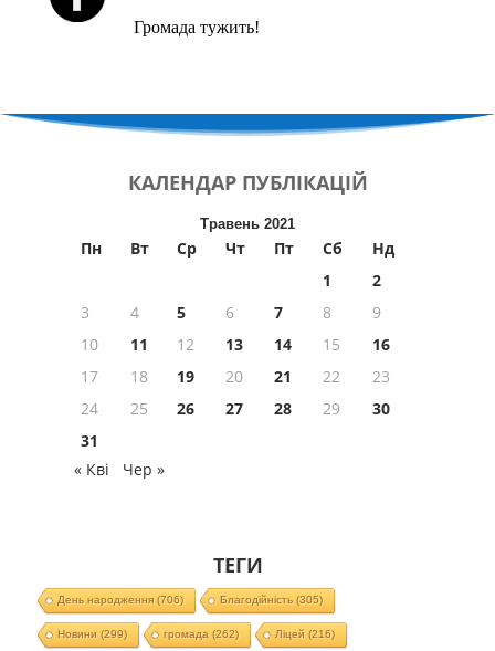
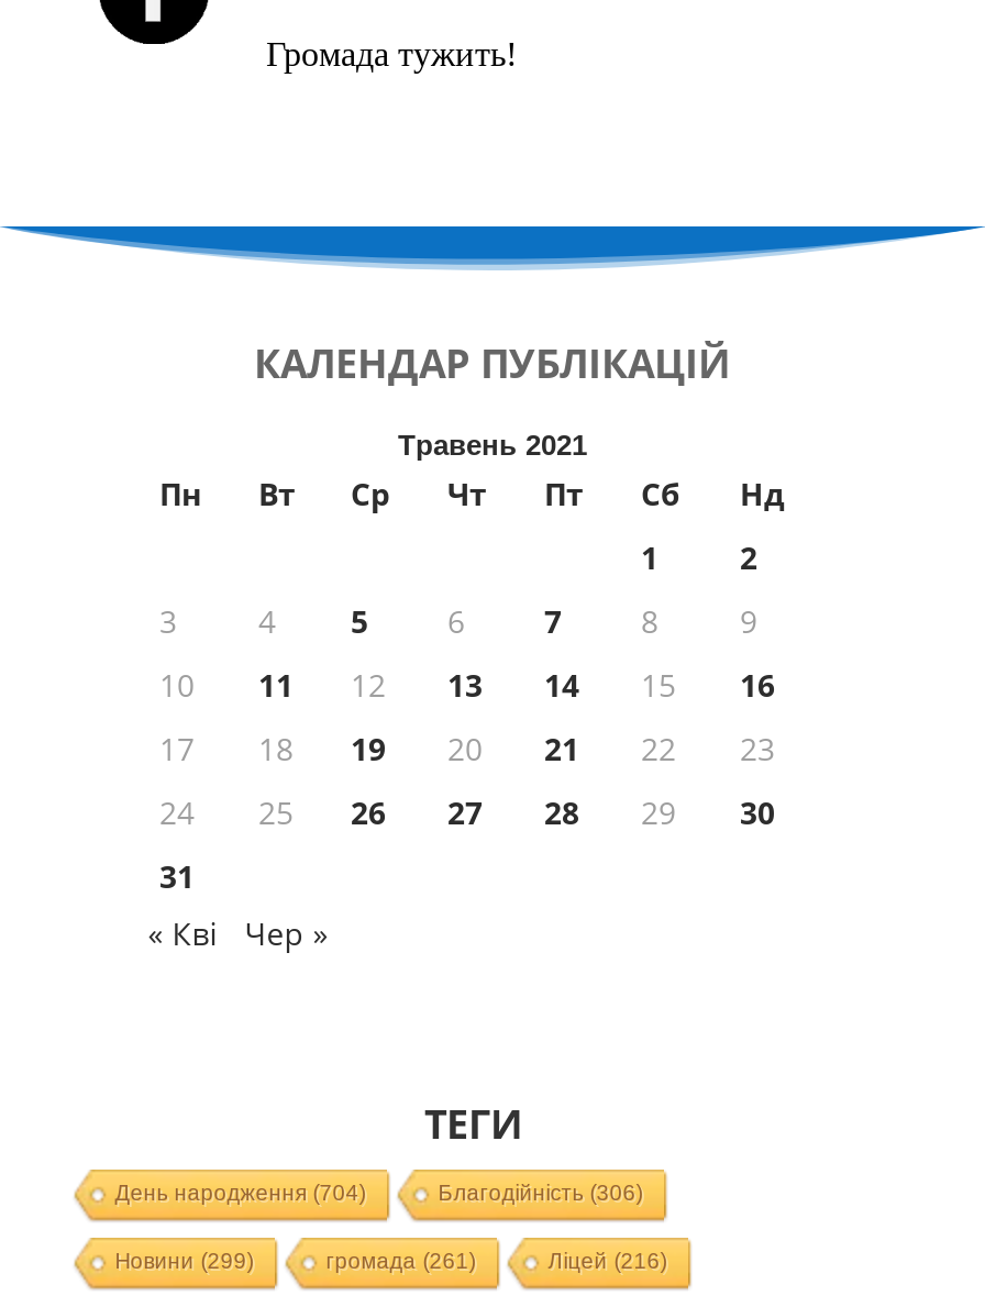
- День народження (706)
+ День народження (704)

- Благодійність (305)
+ Благодійність (306)

- громада (262)
+ громада (261)
